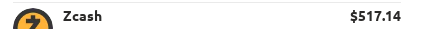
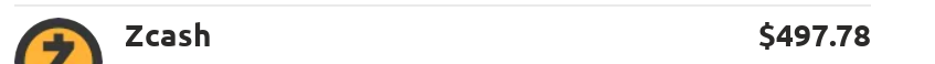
- $517.14
+ $497.78
